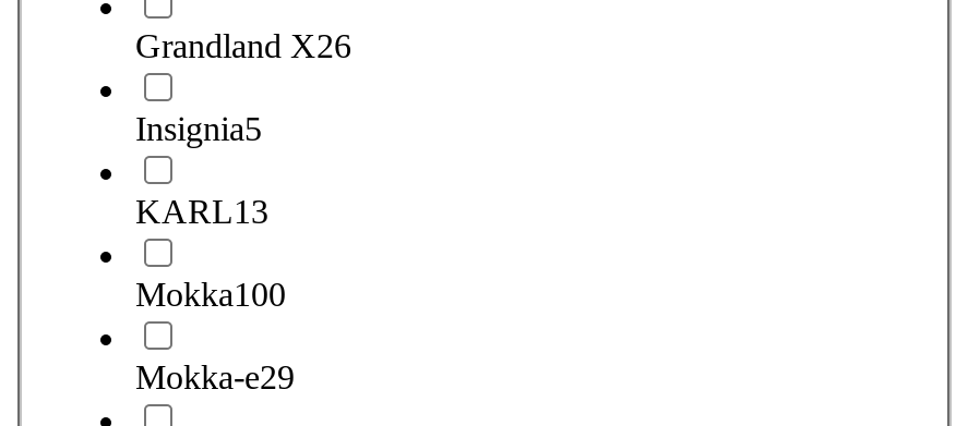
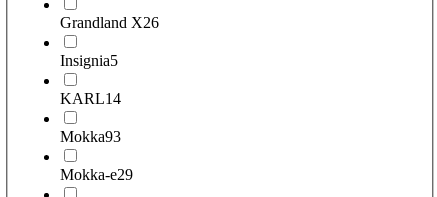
- KARL 13
+ KARL 14

- Mokka100
+ Mokka93
